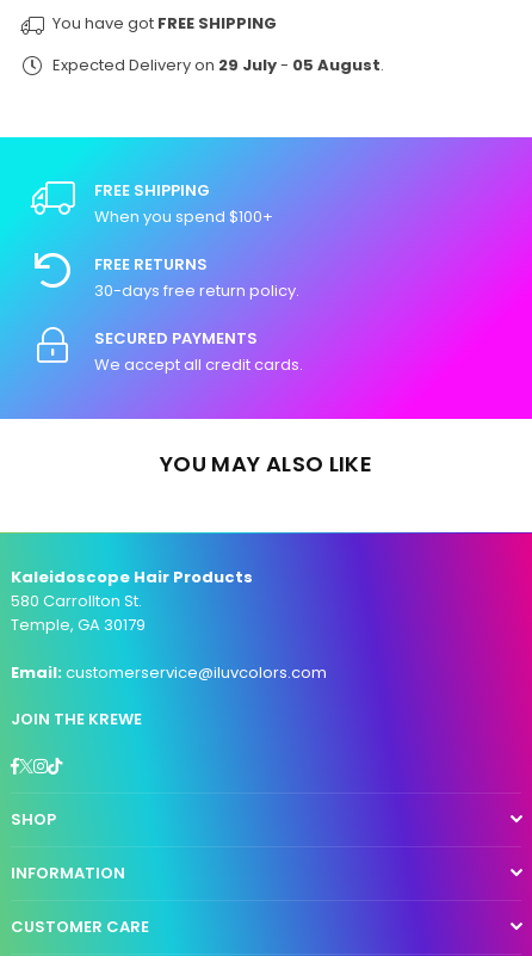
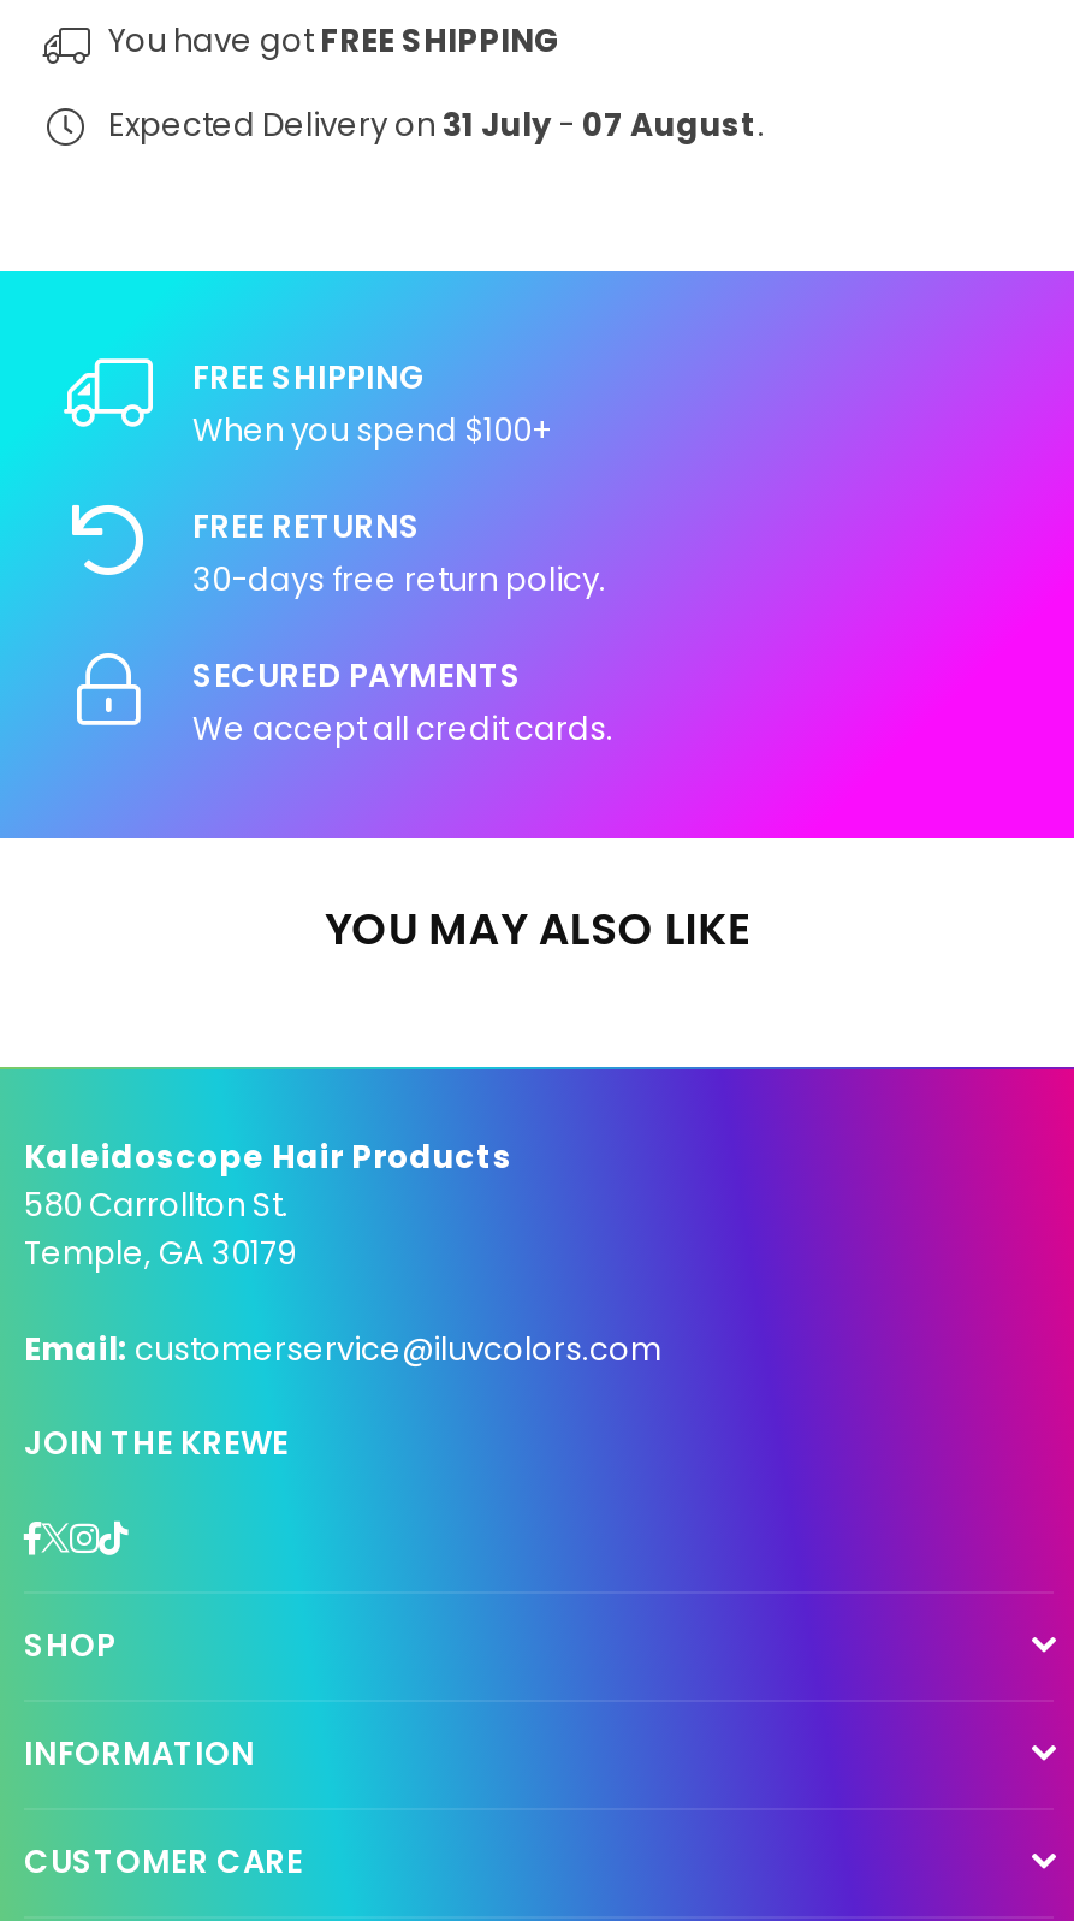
- Expected Delivery on 29 July - 05 August.
+ Expected Delivery on 31 July - 07 August.
